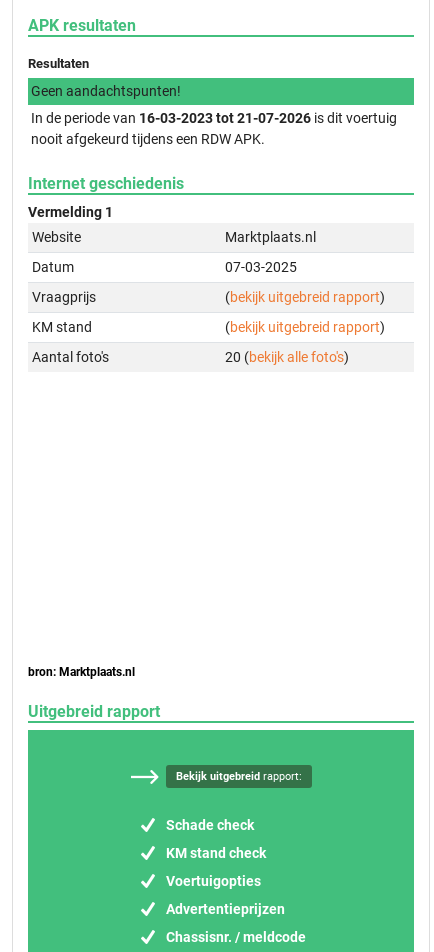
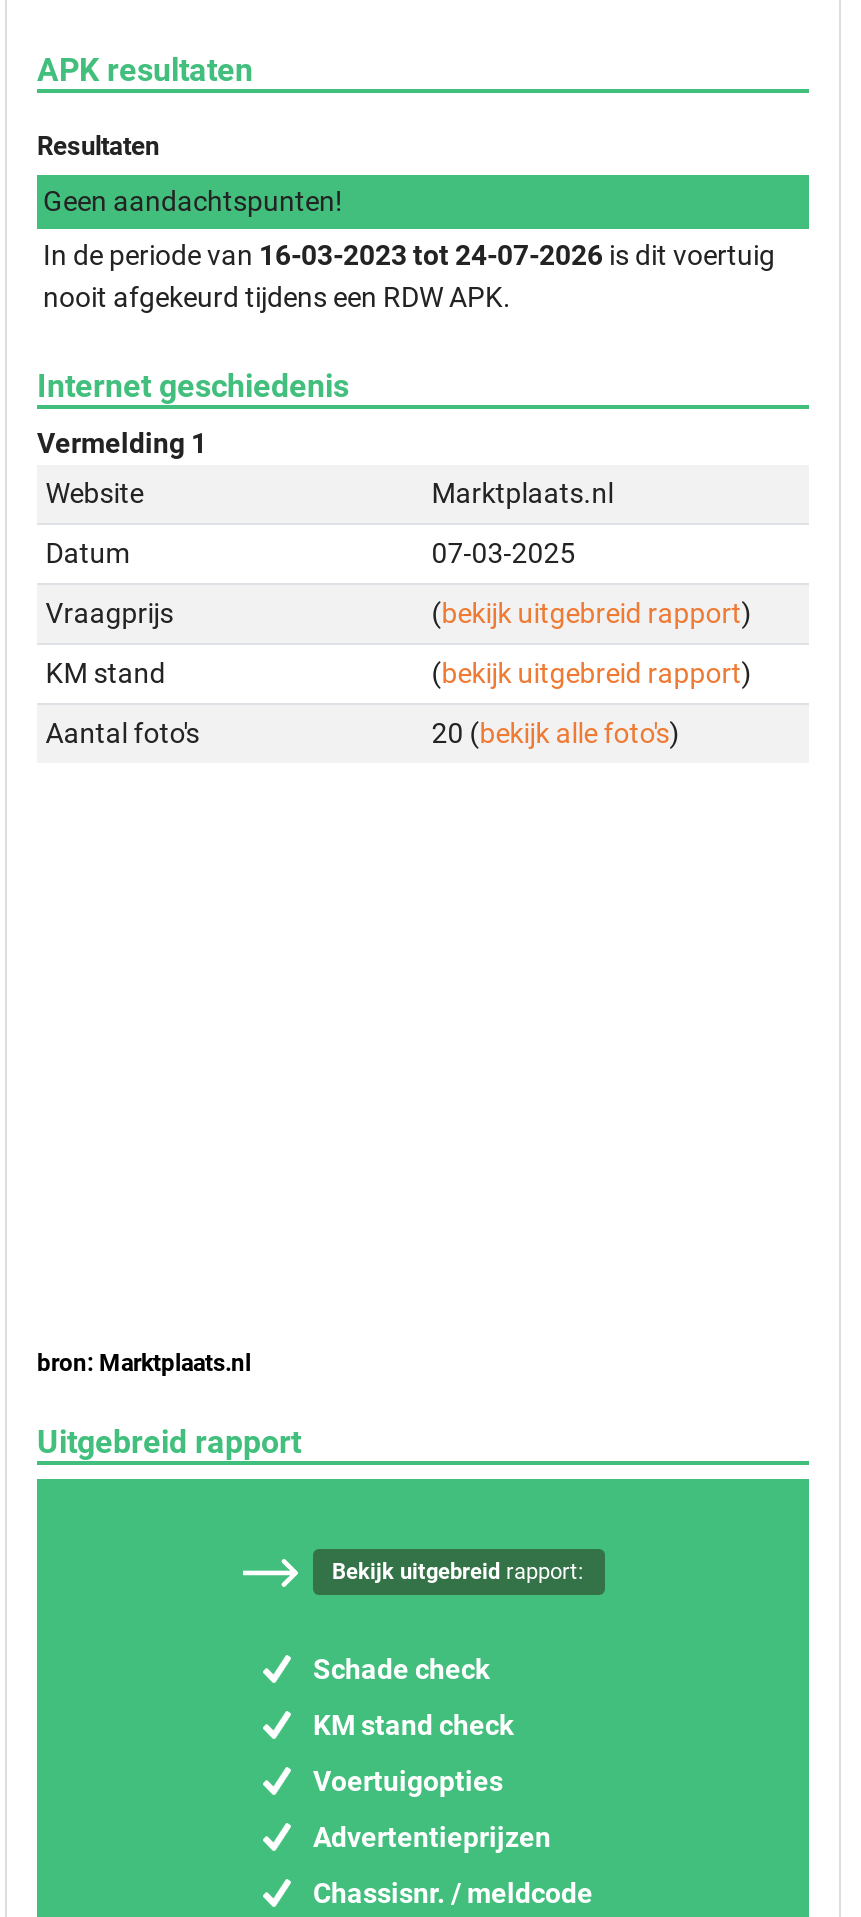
- In de periode van 16-03-2023 tot 21-07-2026 is dit voertuig
+ In de periode van 16-03-2023 tot 24-07-2026 is dit voertuig
